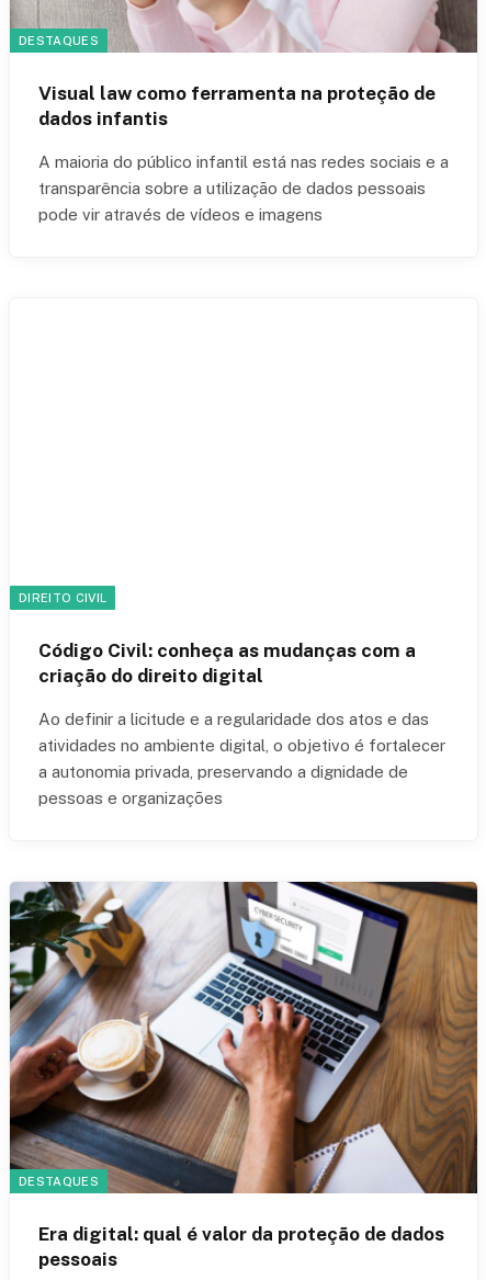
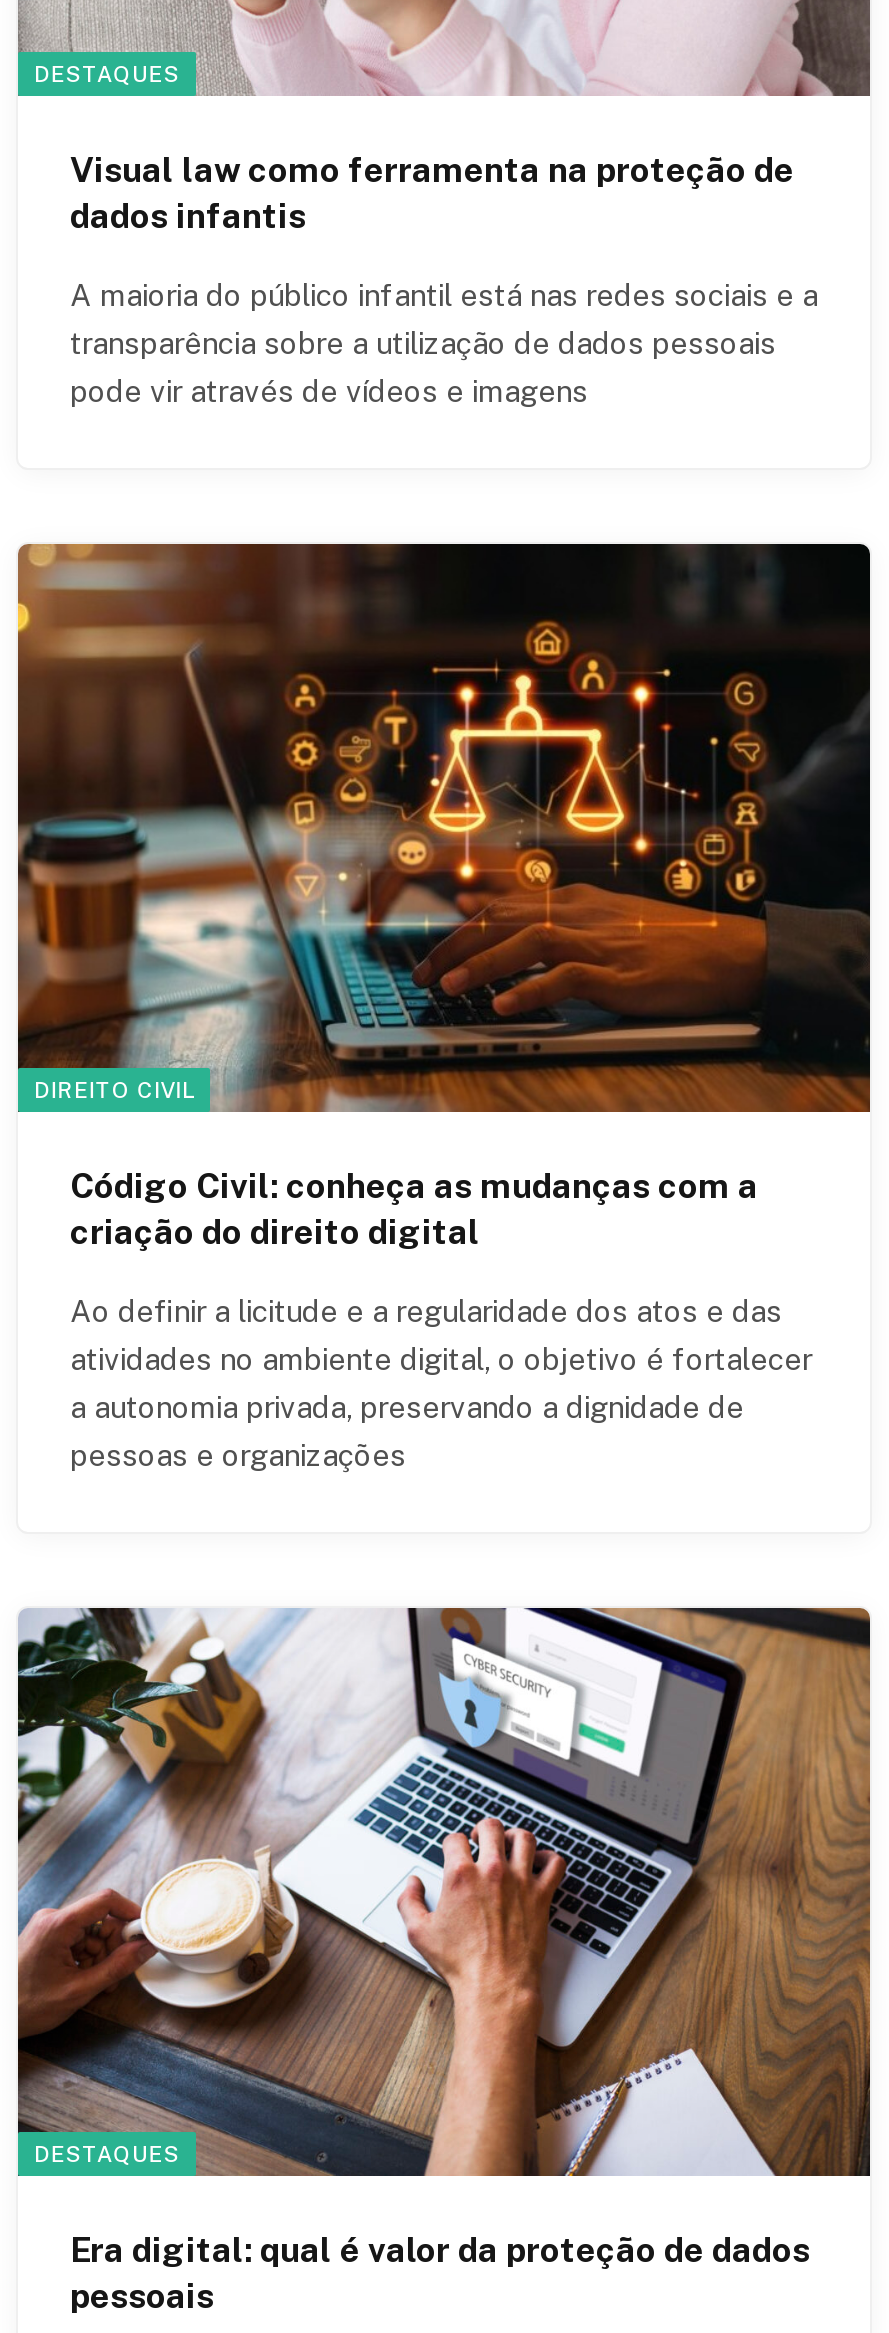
+ [image]
